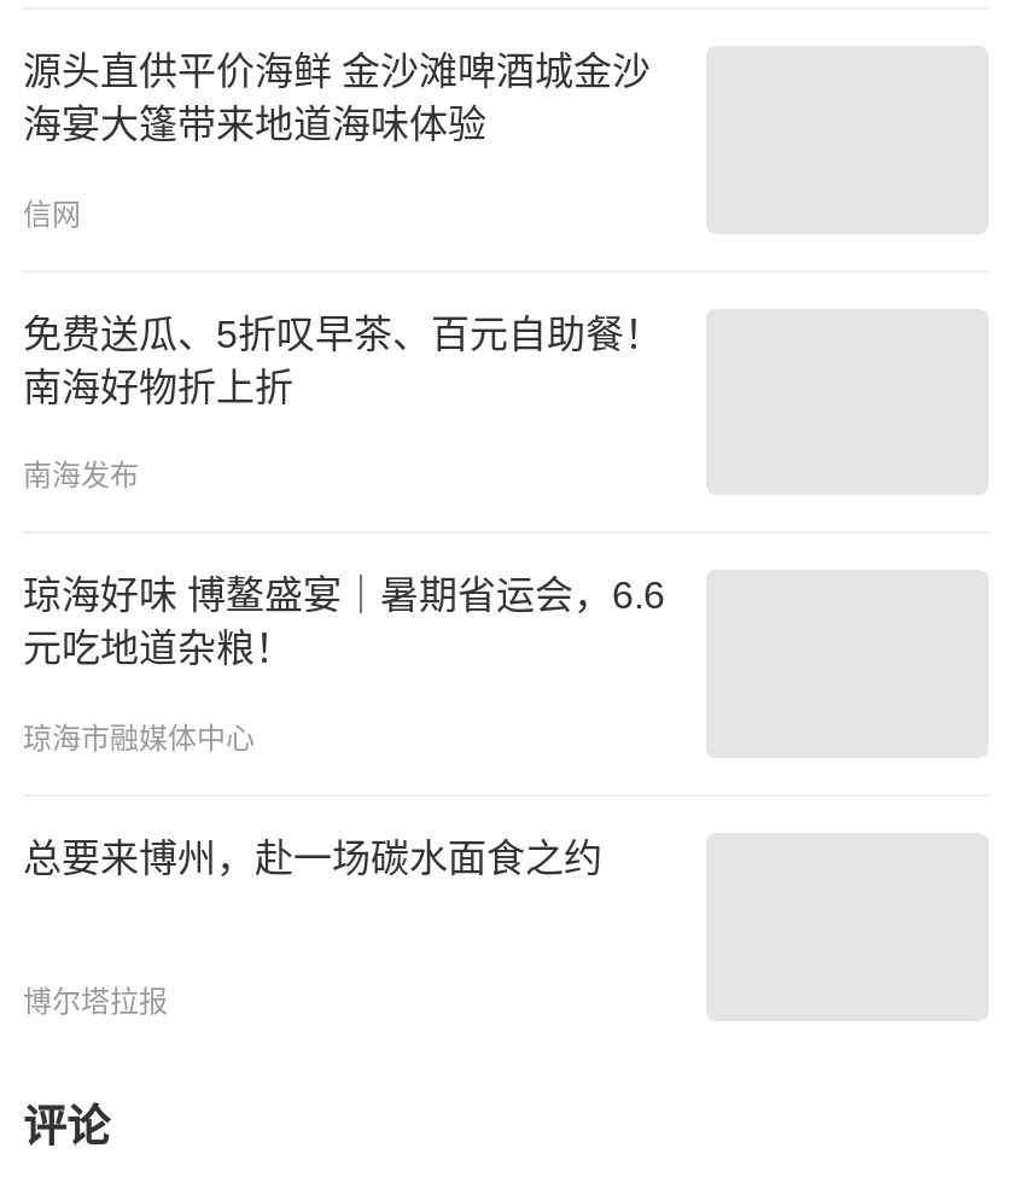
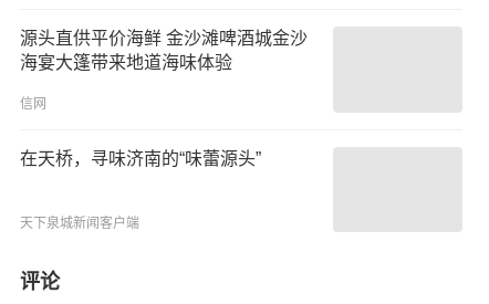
- 免费送瓜、5折叹早茶、百元自助餐！
- 南海好物折上折
- 南海发布
- 琼海好味 博鳌盛宴｜暑期省运会，6.6
- 元吃地道杂粮！
- 琼海市融媒体中心
- 总要来博州，赴一场碳水面食之约
+ 在天桥，寻味济南的“味蕾源头”

- 博尔塔拉报
+ 天下泉城新闻客户端
